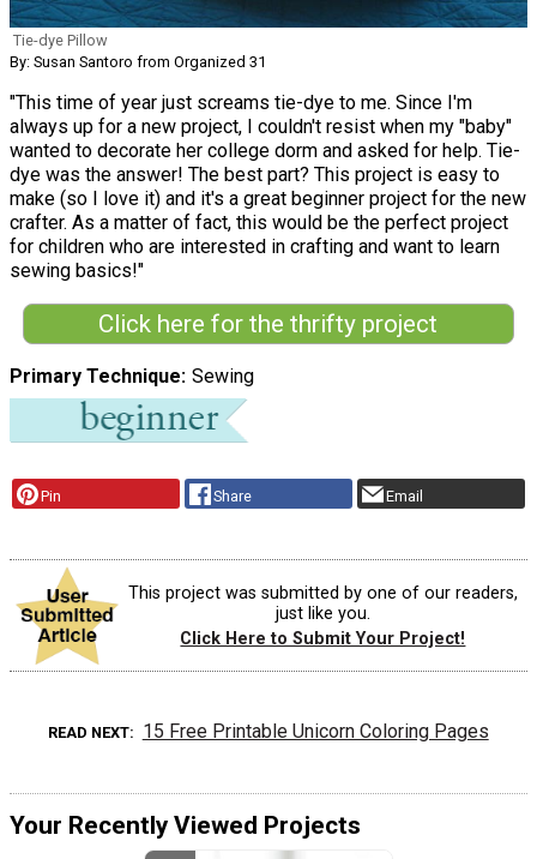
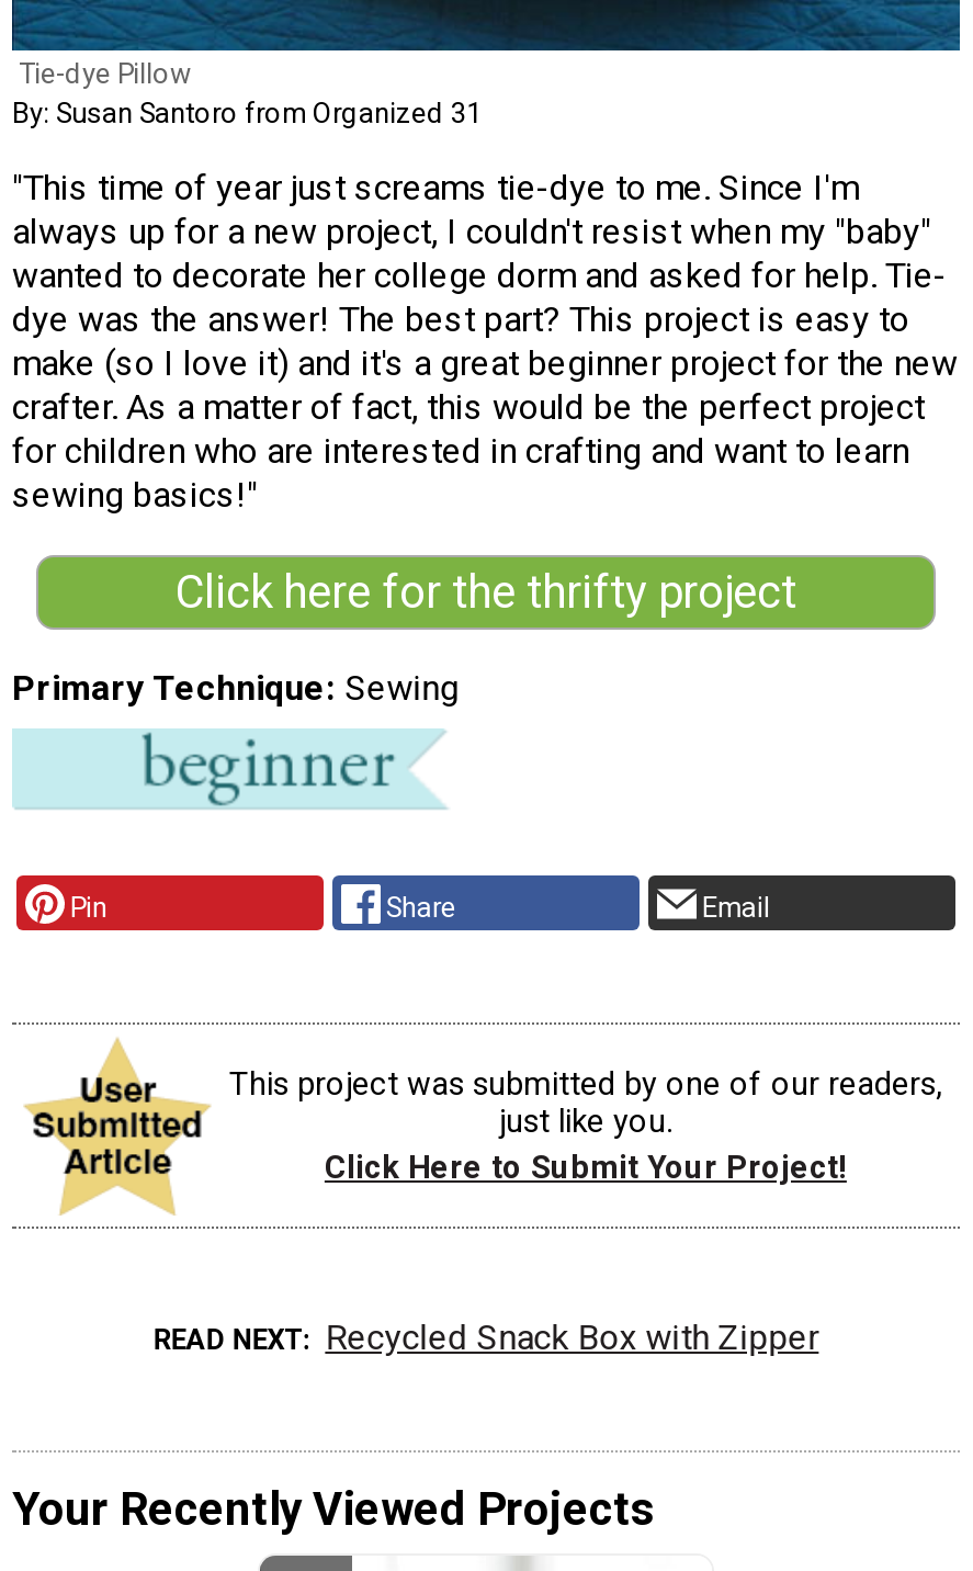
- 15 Free Printable Unicorn Coloring Pages
+ Recycled Snack Box with Zipper
